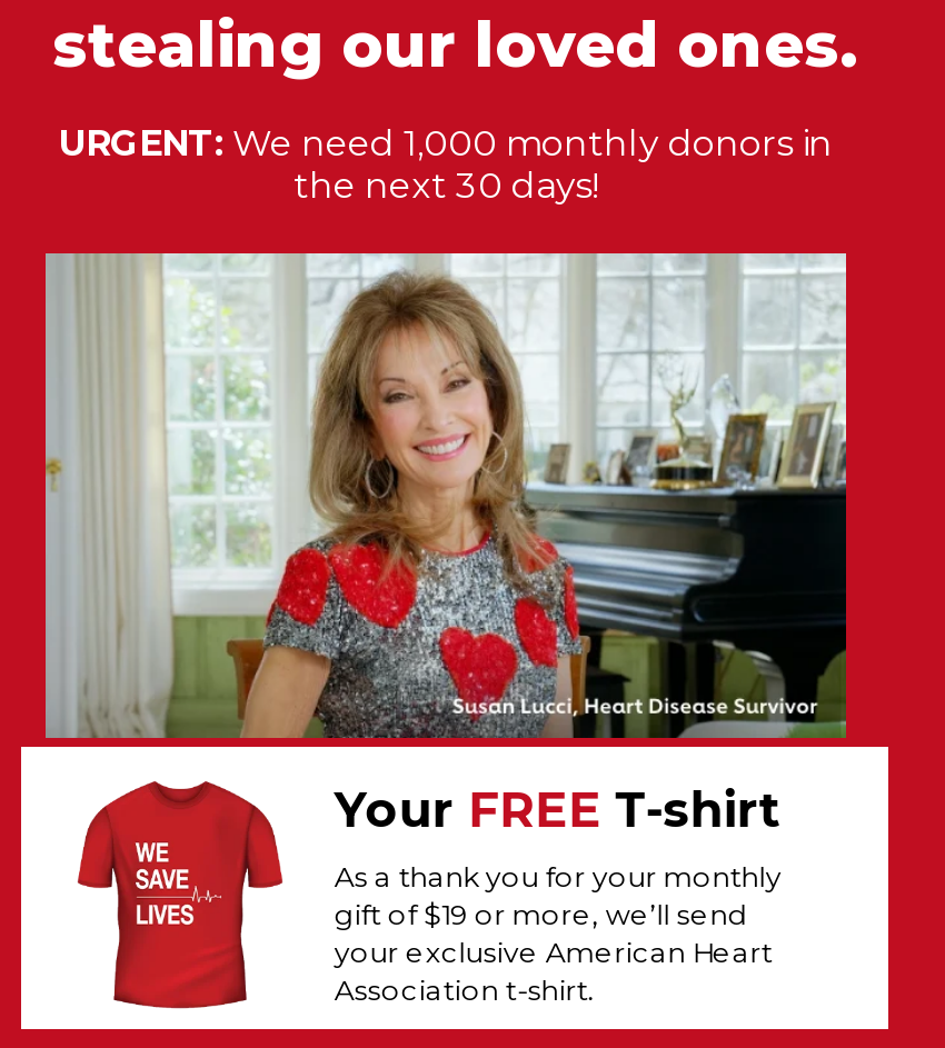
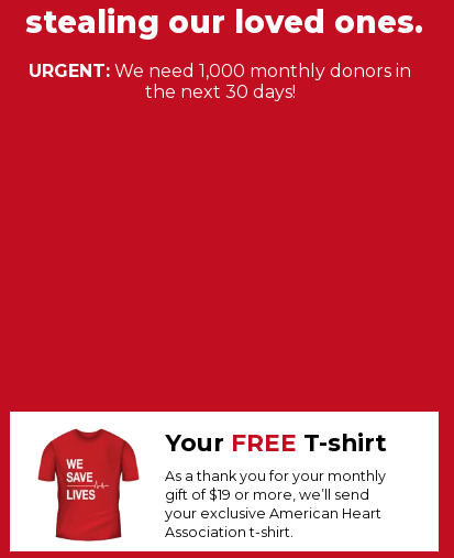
- [image]
